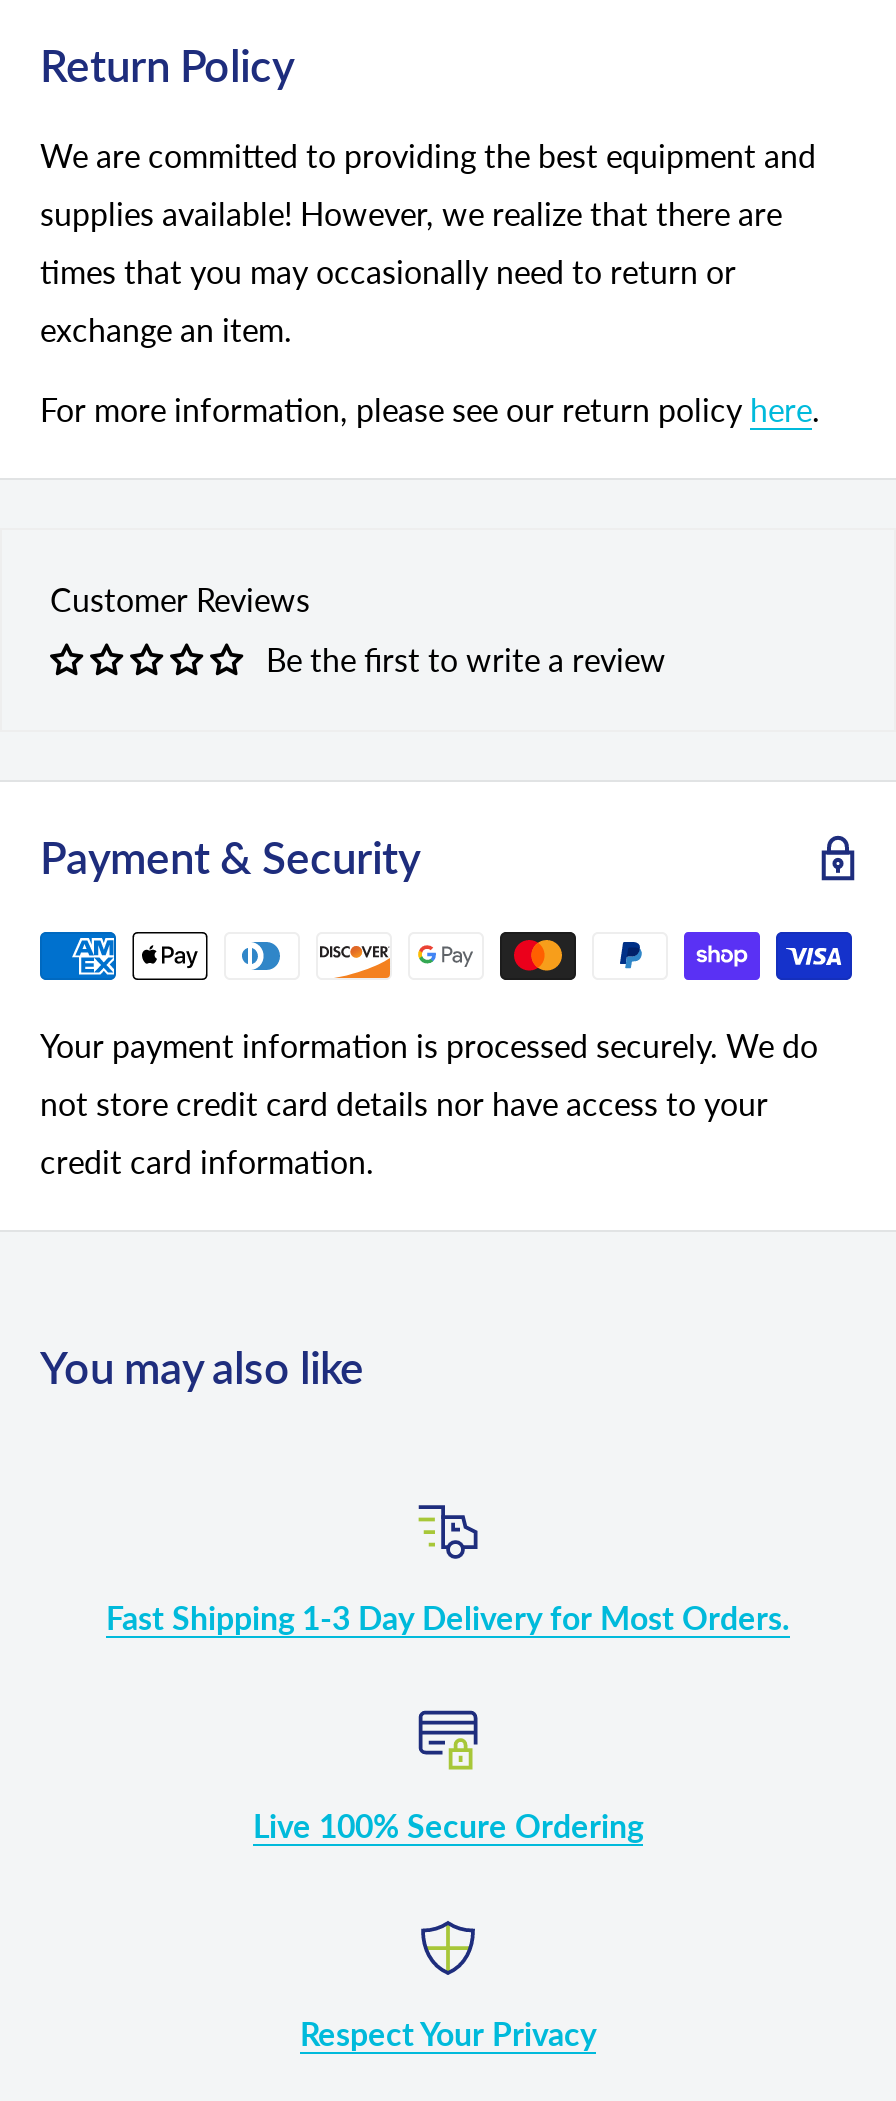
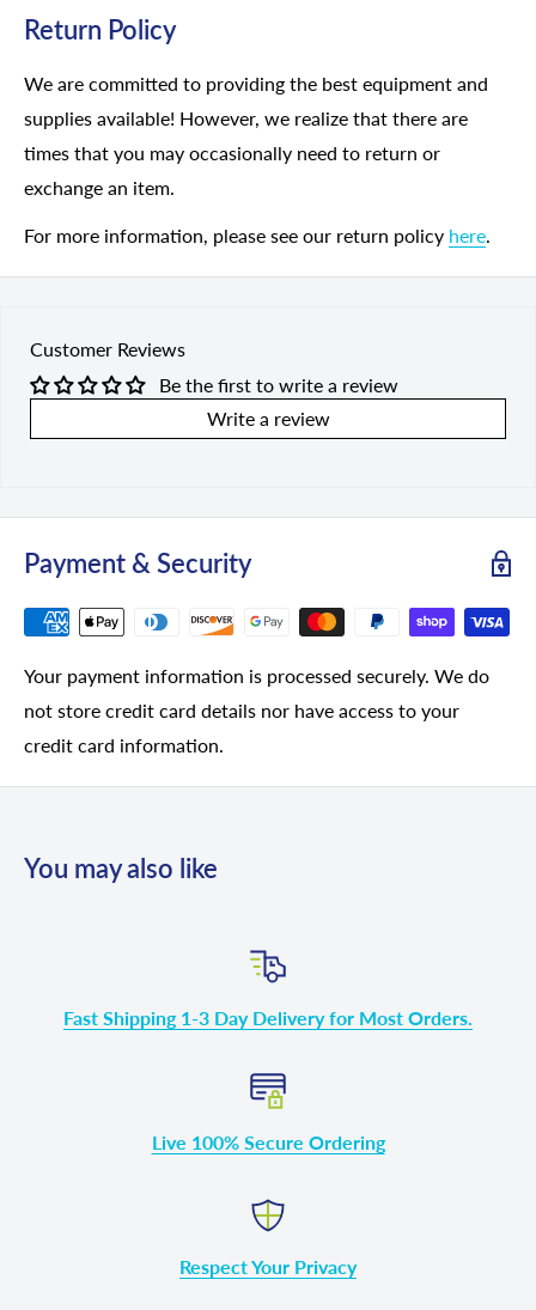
+ Write a review
